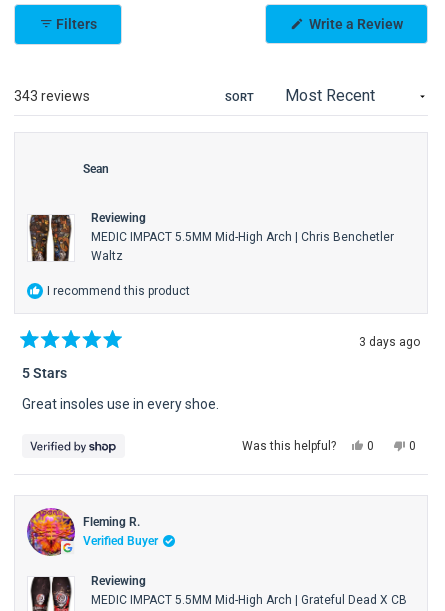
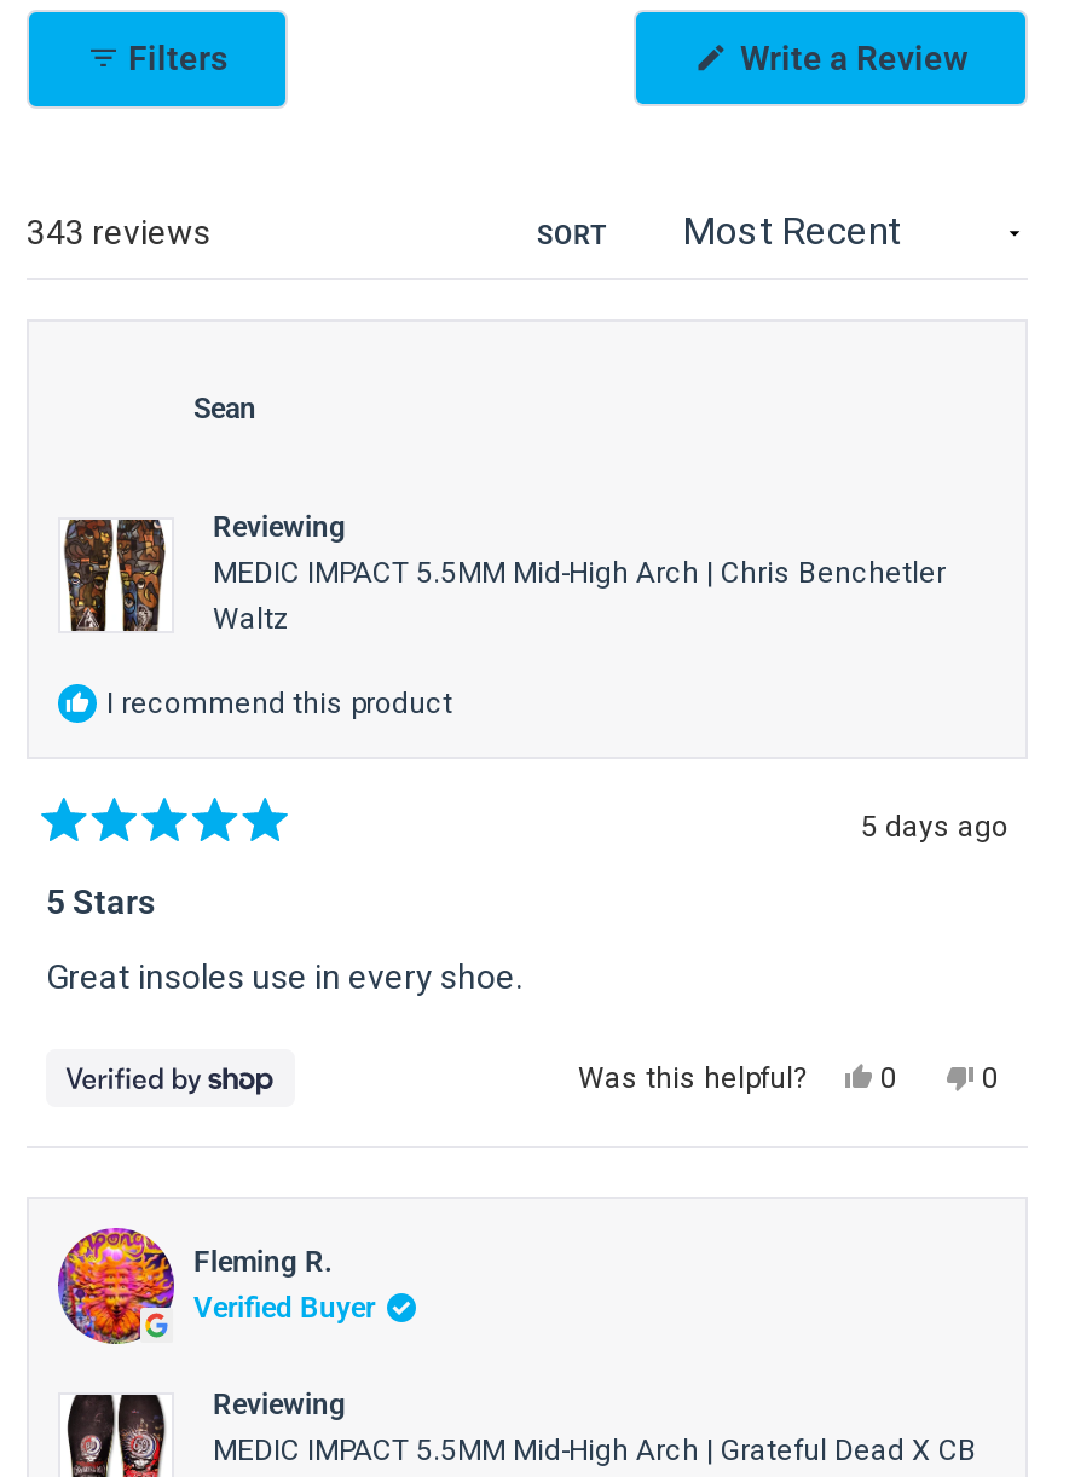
- 3 days ago
+ 5 days ago
